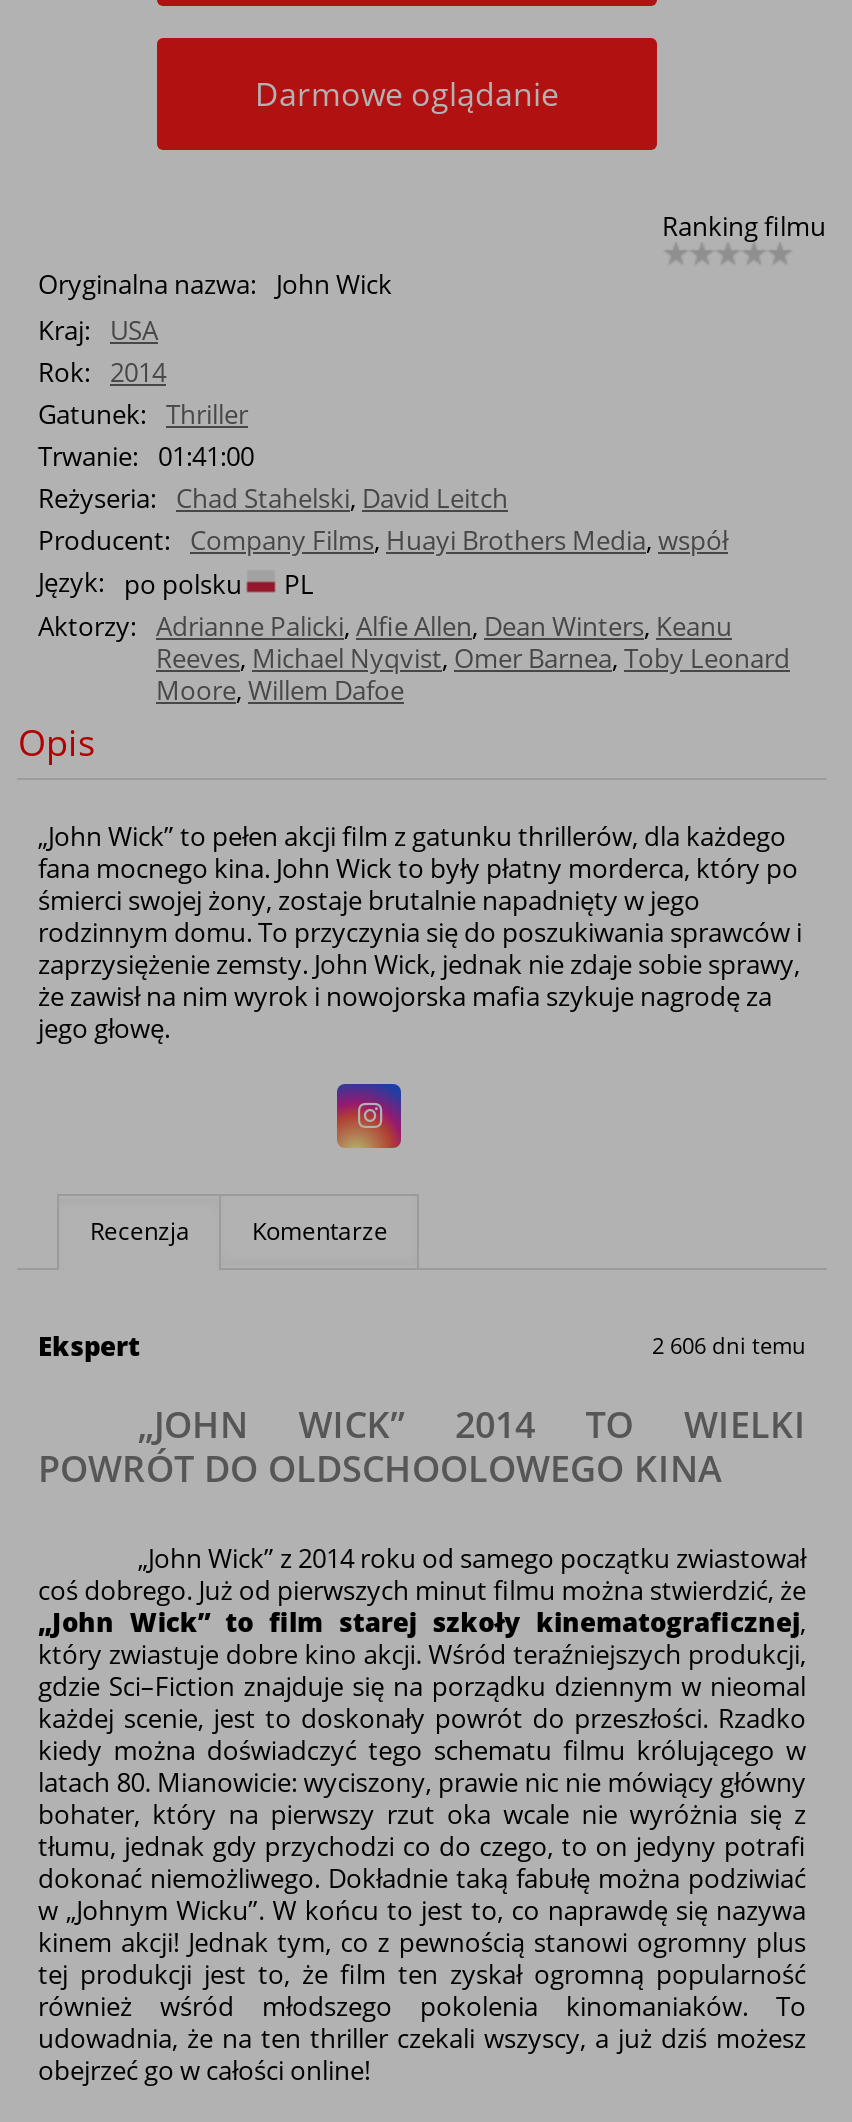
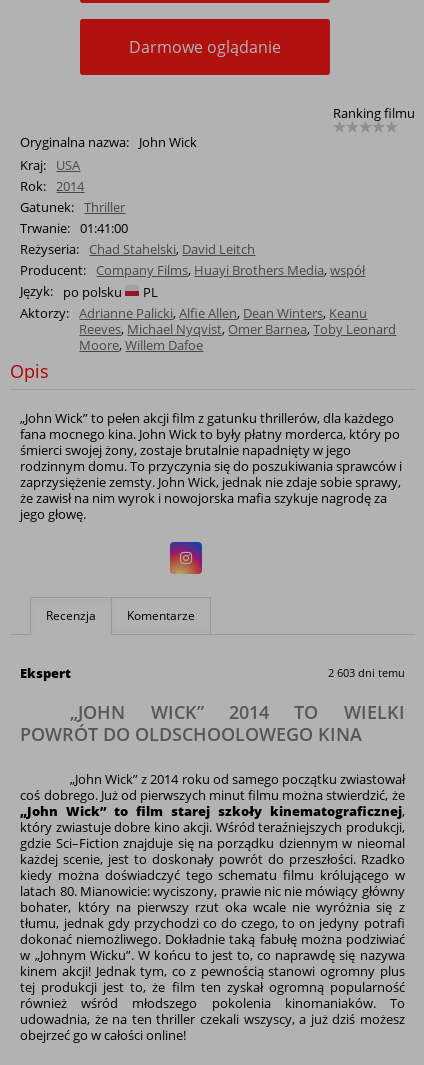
- 2 606 dni temu
+ 2 603 dni temu
